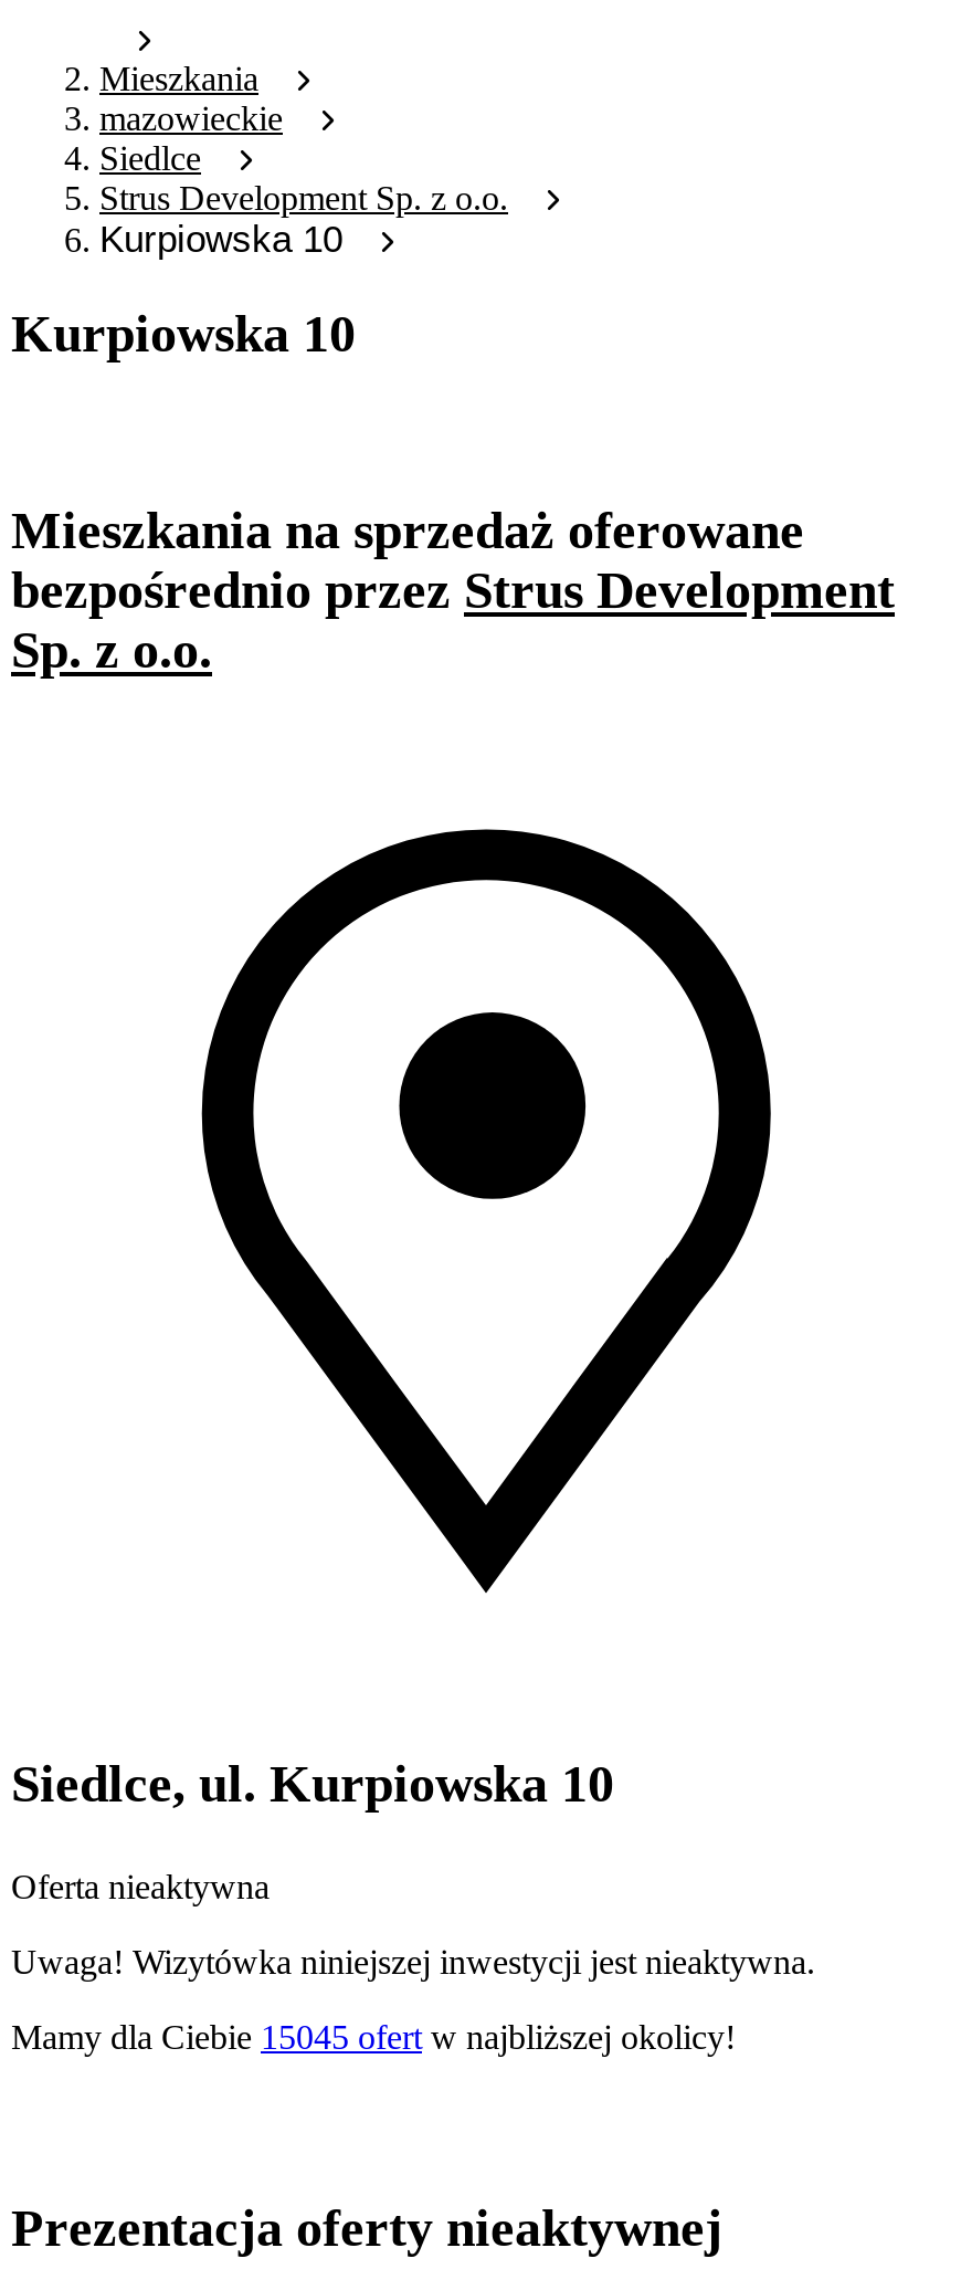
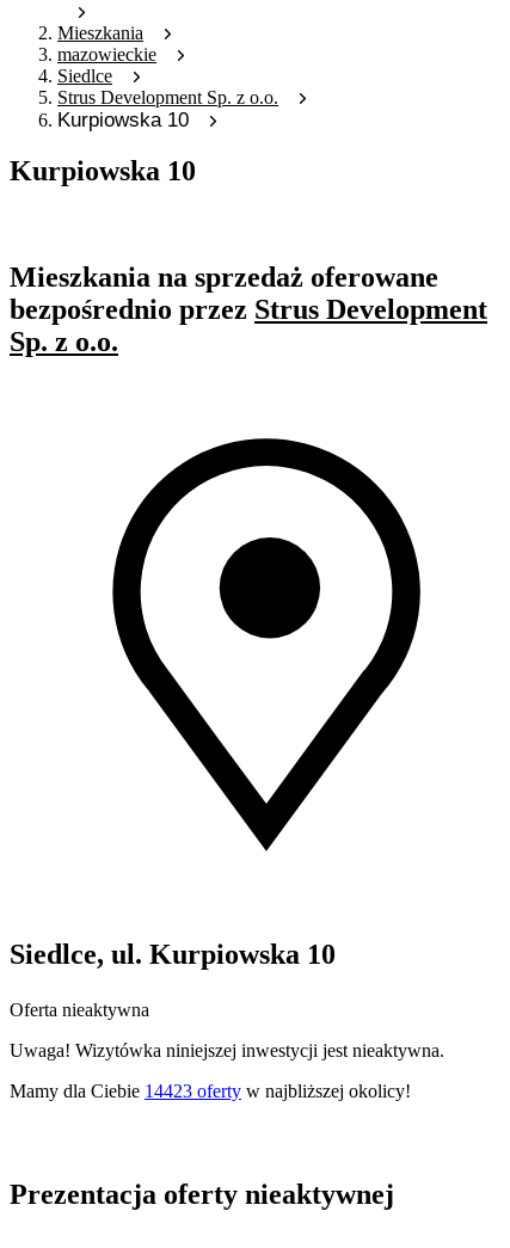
- Mamy dla Ciebie 15045 ofert w najbliższej okolicy!
+ Mamy dla Ciebie 14423 oferty w najbliższej okolicy!
